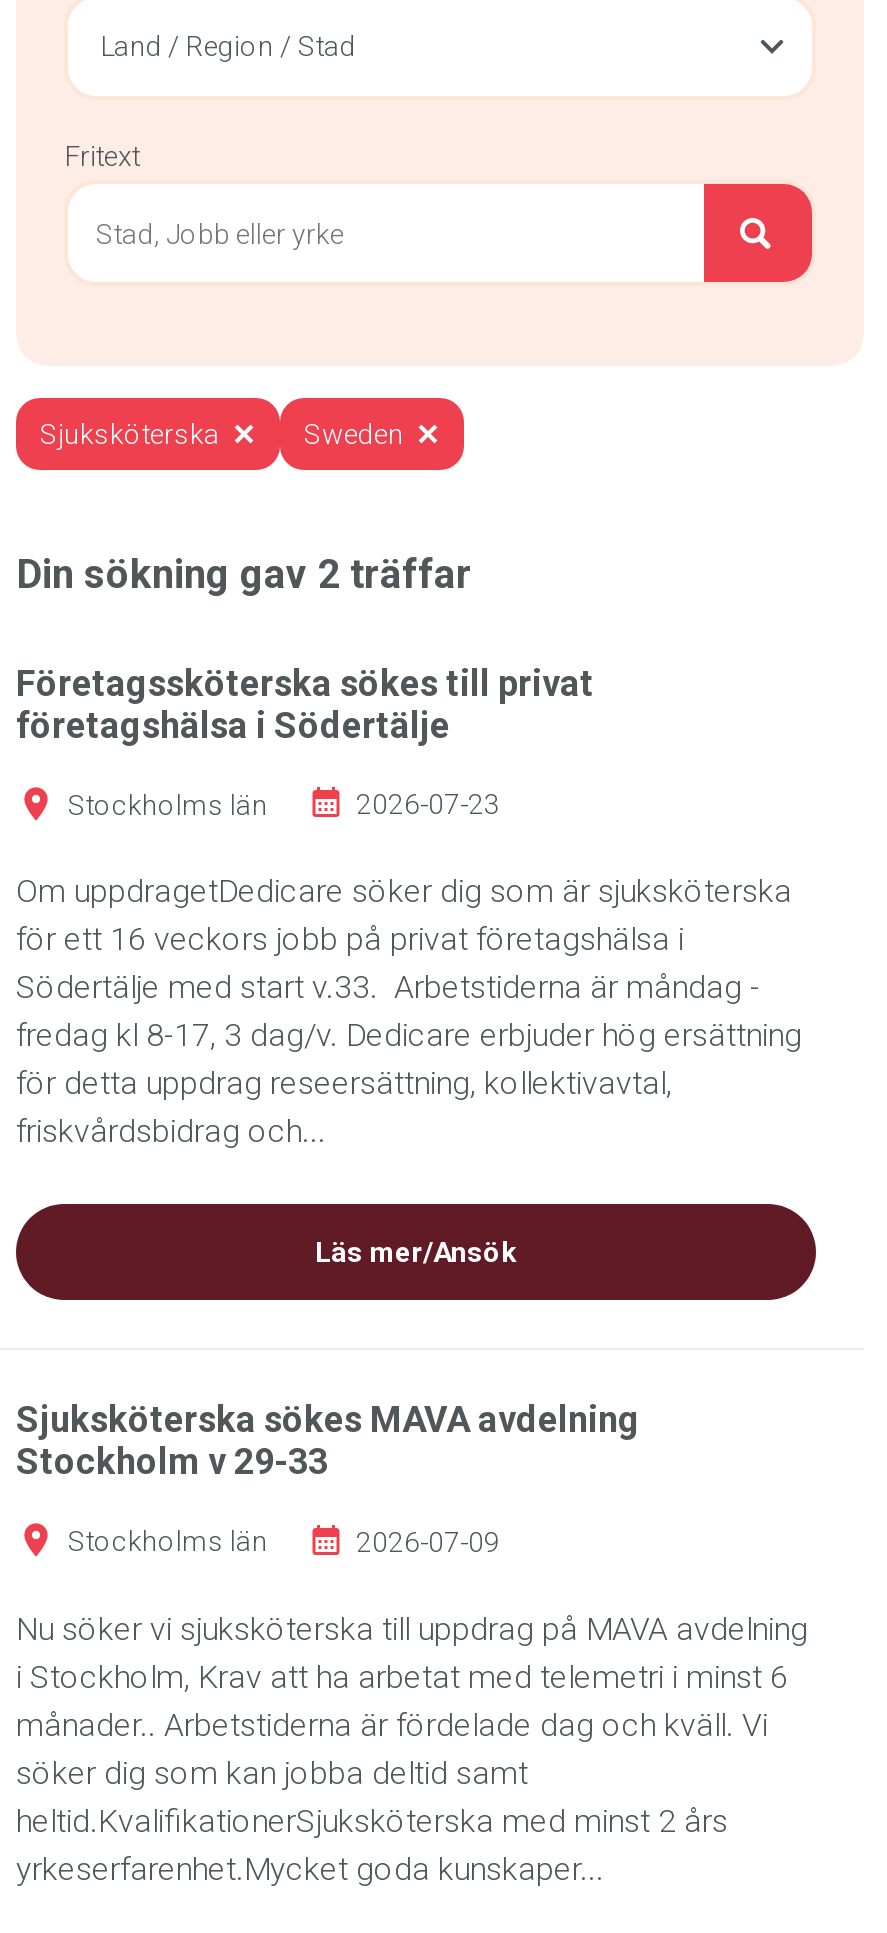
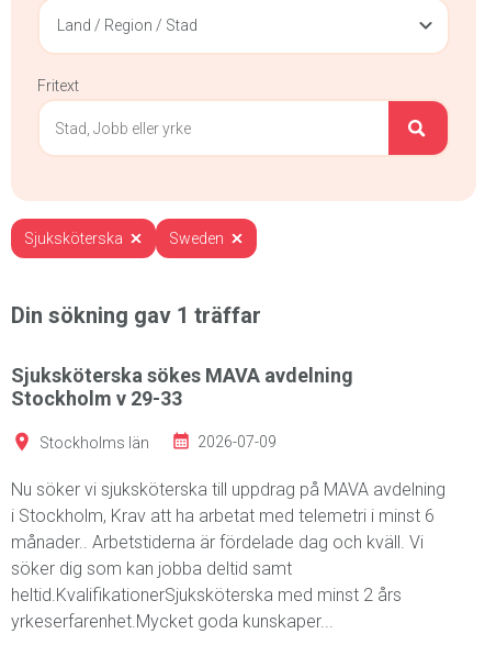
- Din sökning gav 2 träffar
- Företagssköterska sökes till privat
- företagshälsa i Södertälje
- Stockholms län
- 2026-07-23
- Om uppdragetDedicare söker dig som är sjuksköterska
- för ett 16 veckors jobb på privat företagshälsa i
- Södertälje med start v.33. Arbetstiderna är måndag -
- fredag kl 8-17, 3 dag/v. Dedicare erbjuder hög ersättning
- för detta uppdrag reseersättning, kollektivavtal,
- friskvårdsbidrag och...
- Läs mer/Ansök
+ Din sökning gav 1 träffar
